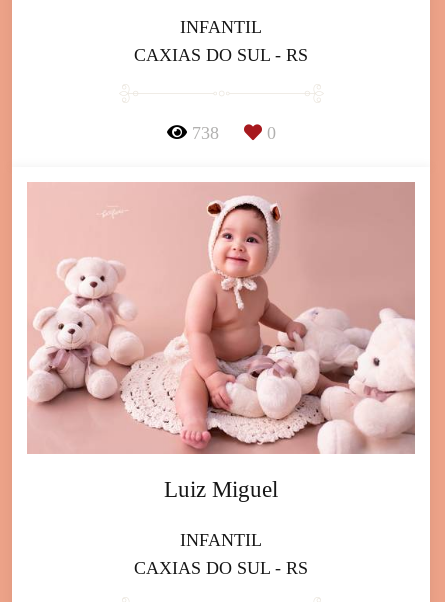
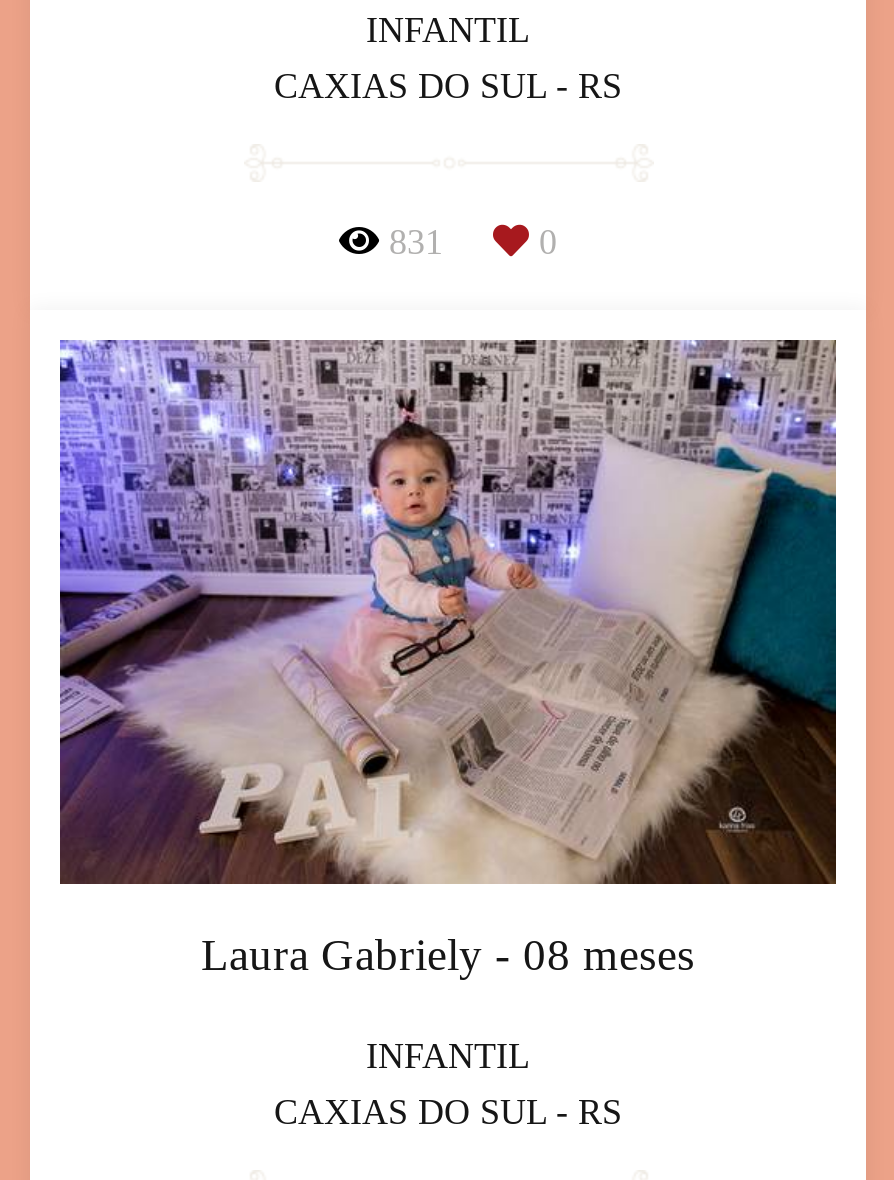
- 738
+ 831

- [image]
- Luiz Miguel
+ [image]
+ Laura Gabriely - 08 meses
